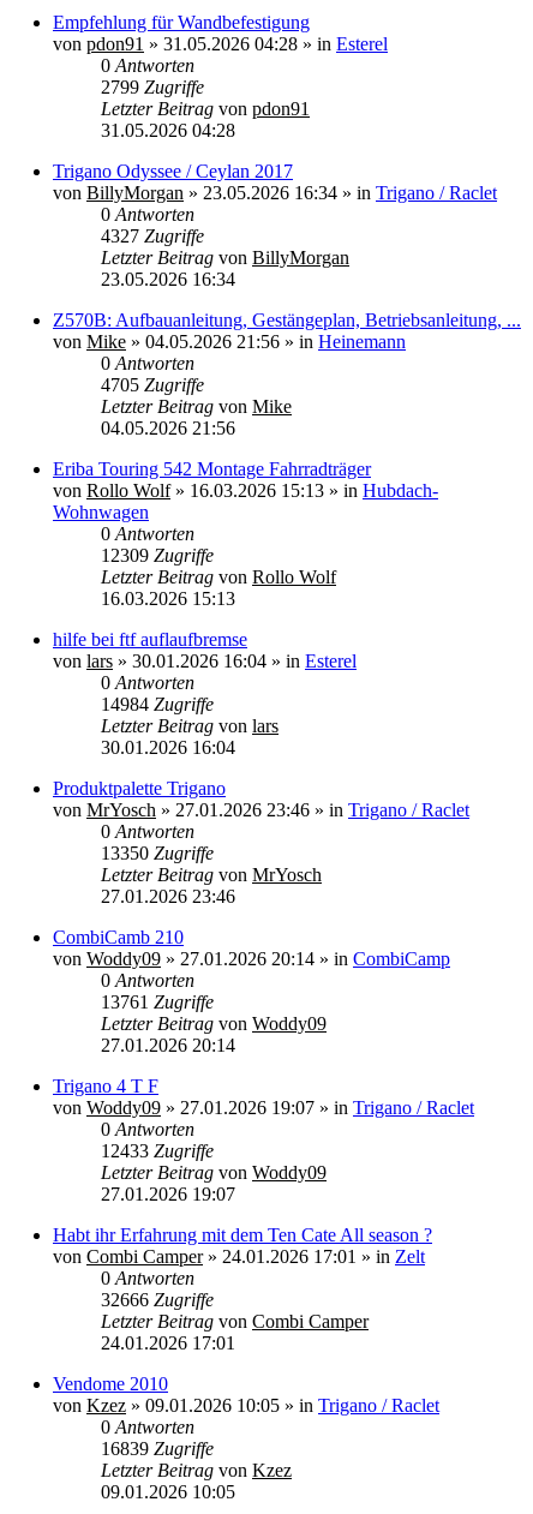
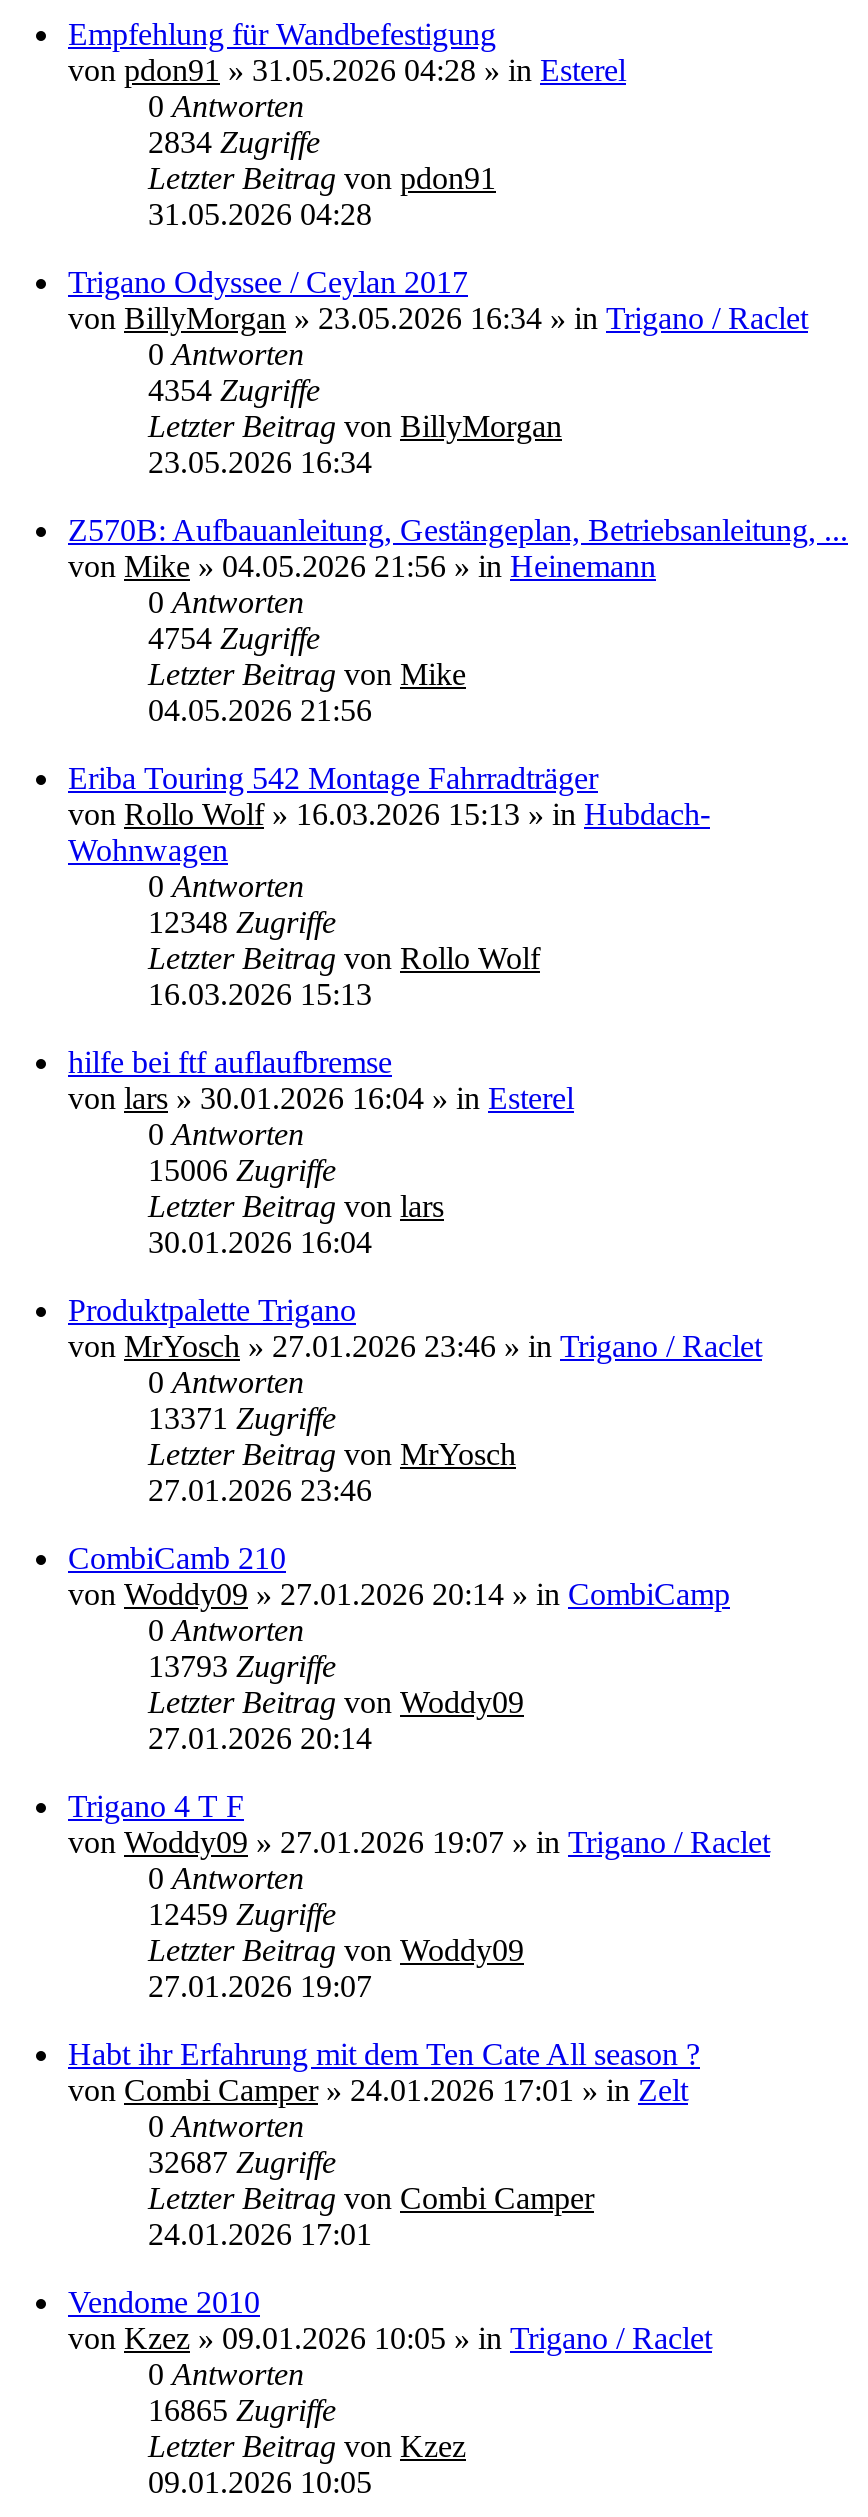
- 2799 Zugriffe
+ 2834 Zugriffe

- 4327 Zugriffe
+ 4354 Zugriffe

- 4705 Zugriffe
+ 4754 Zugriffe

- 12309 Zugriffe
+ 12348 Zugriffe

- 14984 Zugriffe
+ 15006 Zugriffe

- 13350 Zugriffe
+ 13371 Zugriffe

- 13761 Zugriffe
+ 13793 Zugriffe

- 12433 Zugriffe
+ 12459 Zugriffe

- 32666 Zugriffe
+ 32687 Zugriffe

- 16839 Zugriffe
+ 16865 Zugriffe
